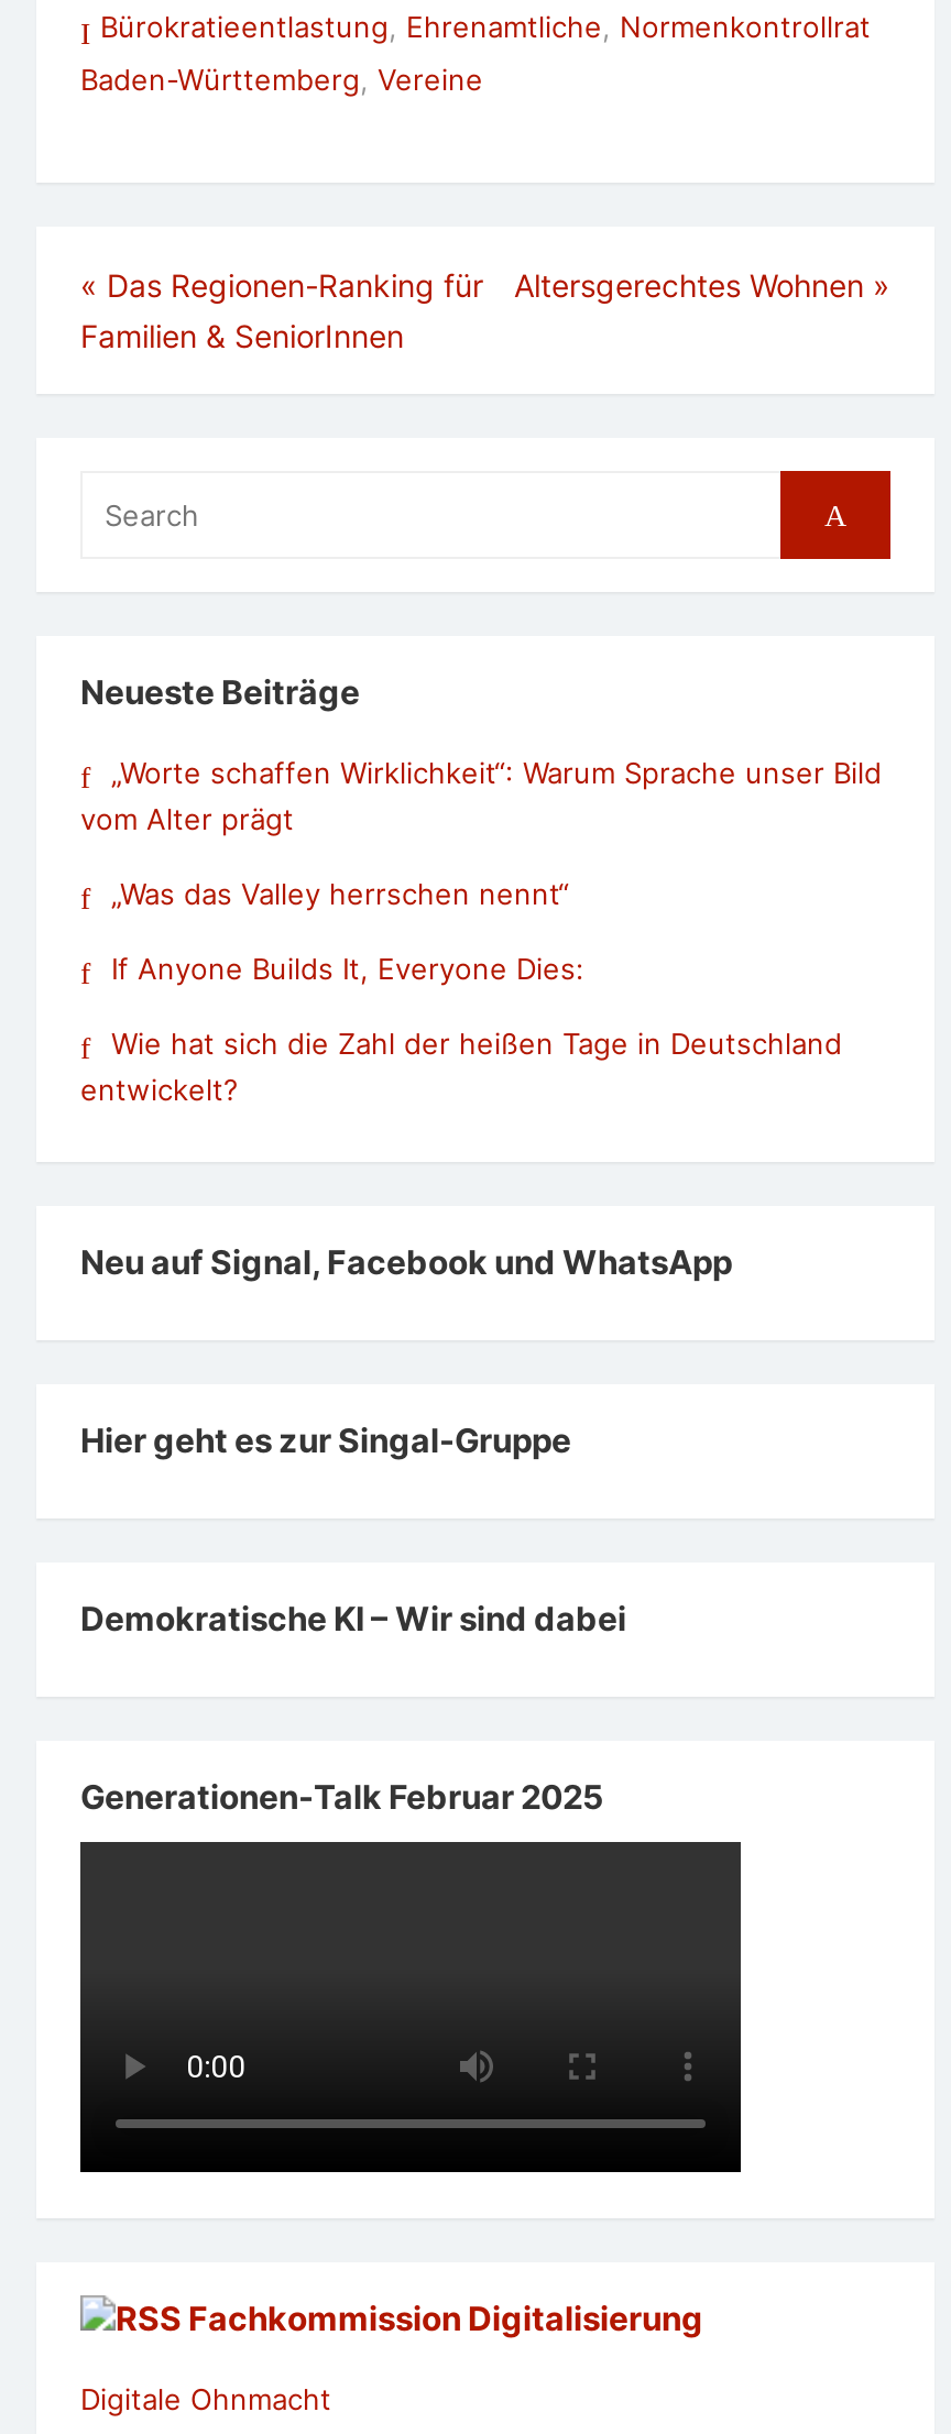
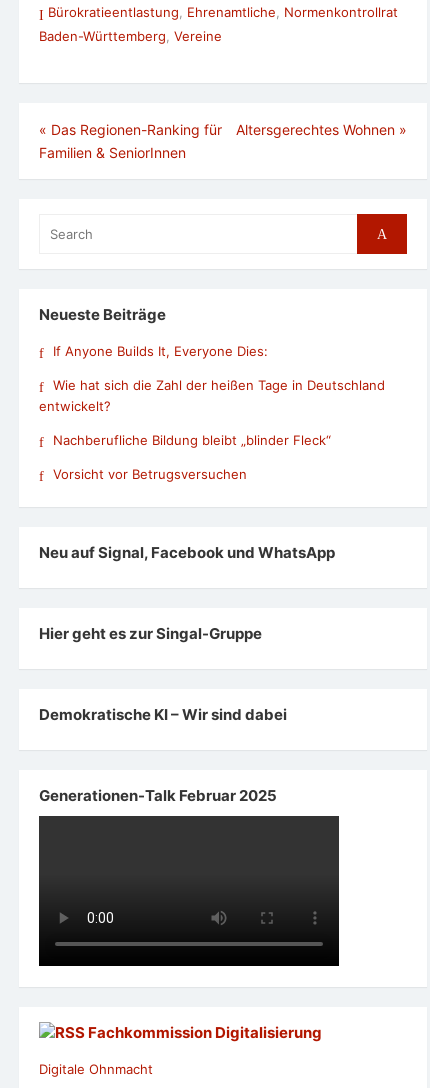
- „Worte schaffen Wirklichkeit“: Warum Sprache unser Bild
- vom Alter prägt
- „Was das Valley herrschen nennt“

moved up: If Anyone Builds It, Everyone Dies: | Wie hat sich die Zahl der heißen Tage in Deutschland | entwickelt?

+ Nachberufliche Bildung bleibt „blinder Fleck“
+ Vorsicht vor Betrugsversuchen
